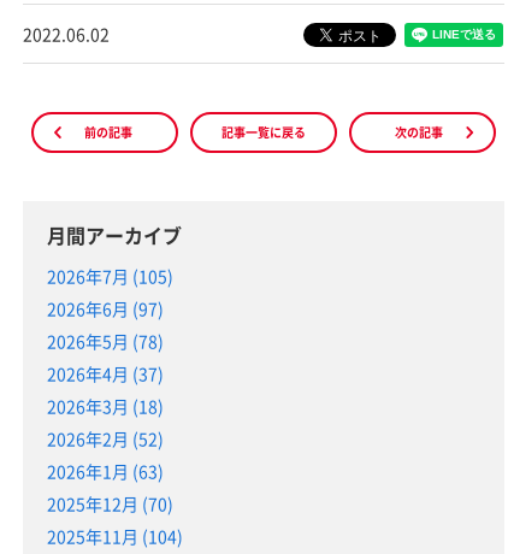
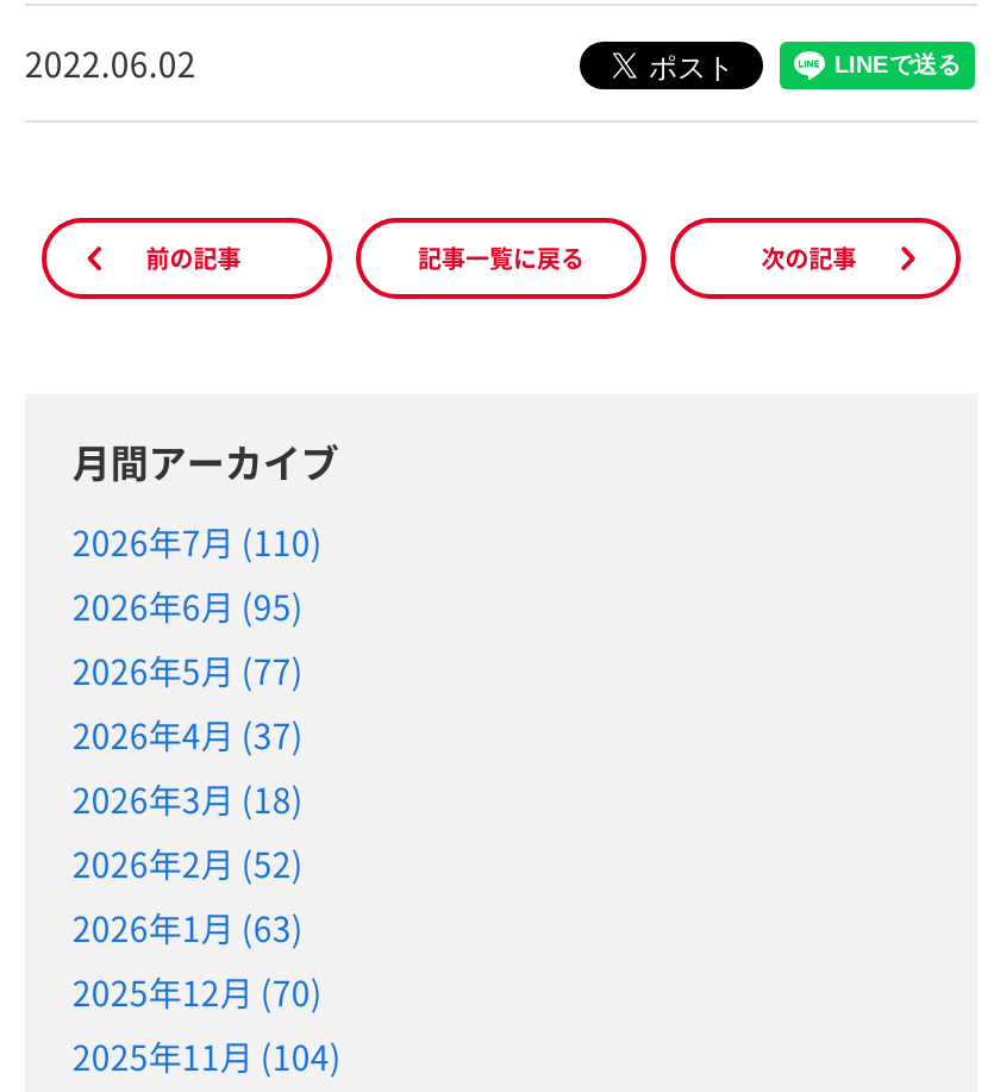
- 2026年7月 (105)
+ 2026年7月 (110)

- 2026年6月 (97)
+ 2026年6月 (95)

- 2026年5月 (78)
+ 2026年5月 (77)
